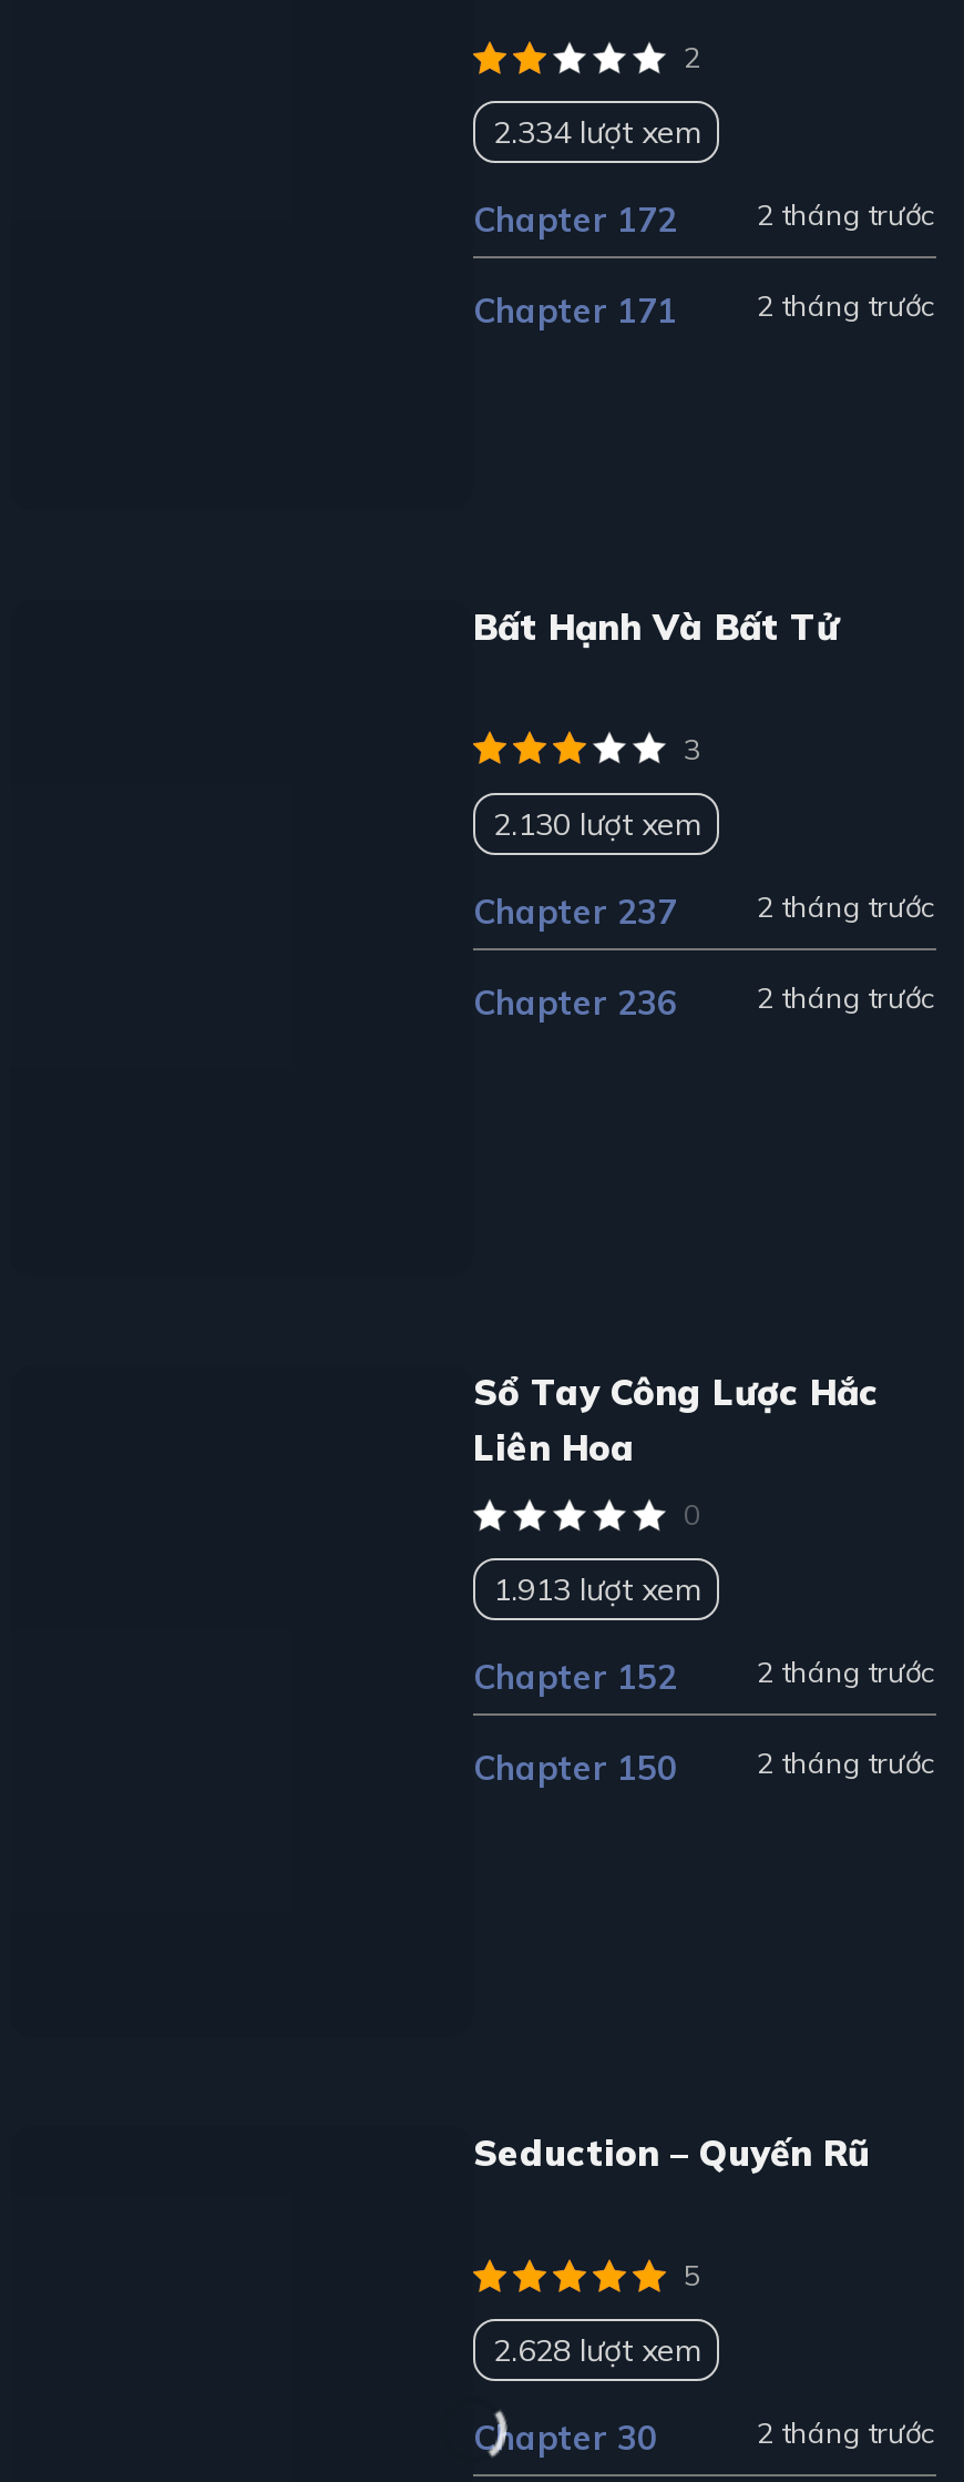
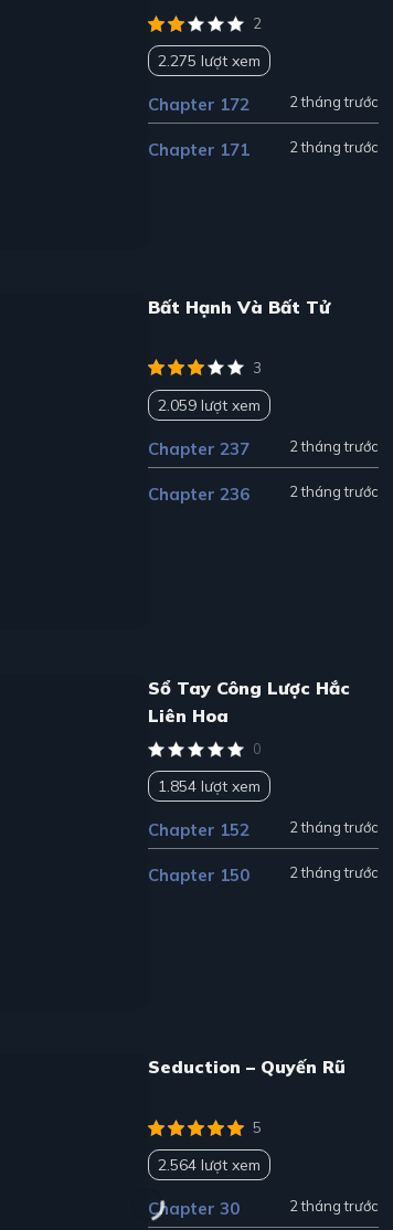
- 2.334 lượt xem
+ 2.275 lượt xem

- 2.130 lượt xem
+ 2.059 lượt xem

- 1.913 lượt xem
+ 1.854 lượt xem

- 2.628 lượt xem
+ 2.564 lượt xem
